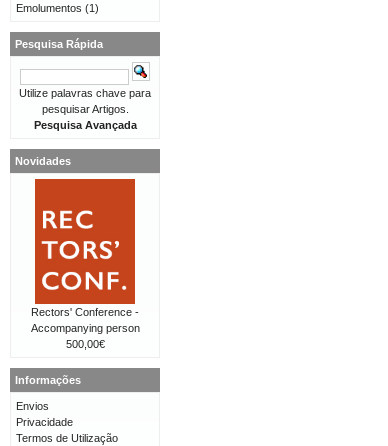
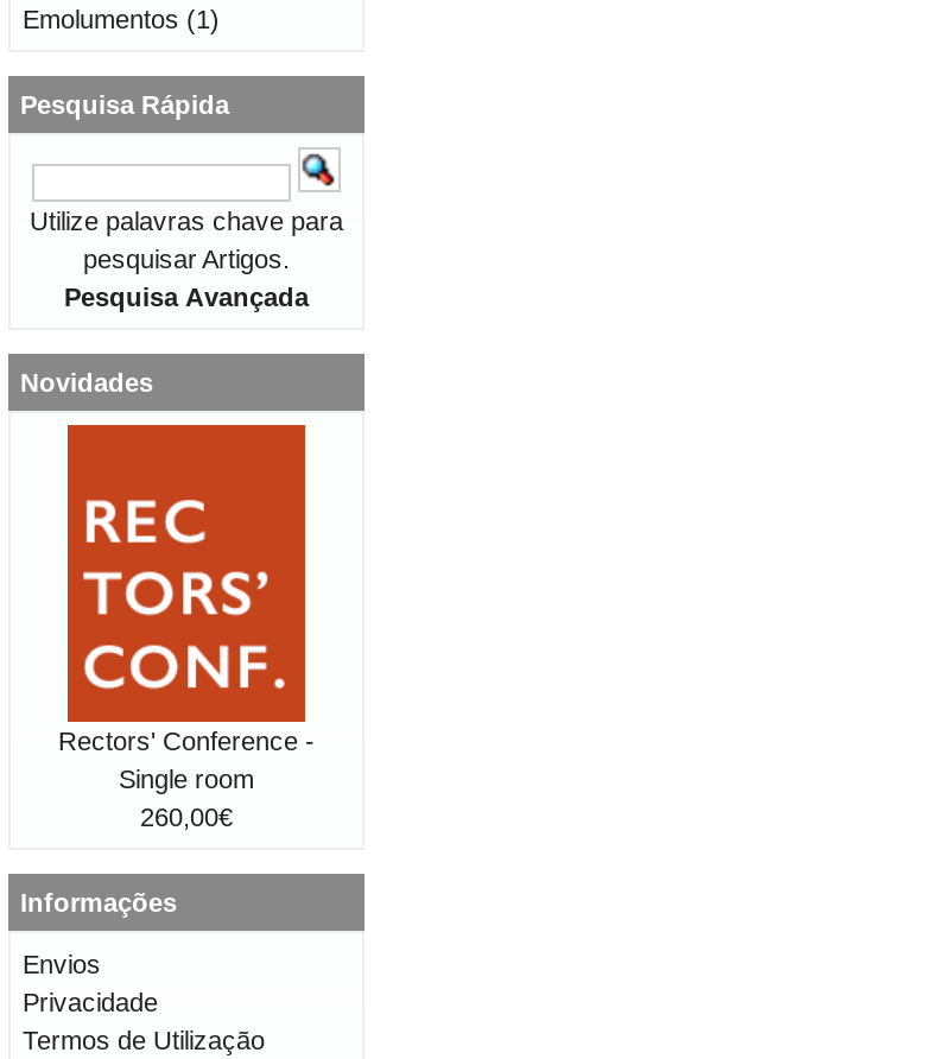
- Accompanying person
- 500,00€
+ Single room
+ 260,00€
